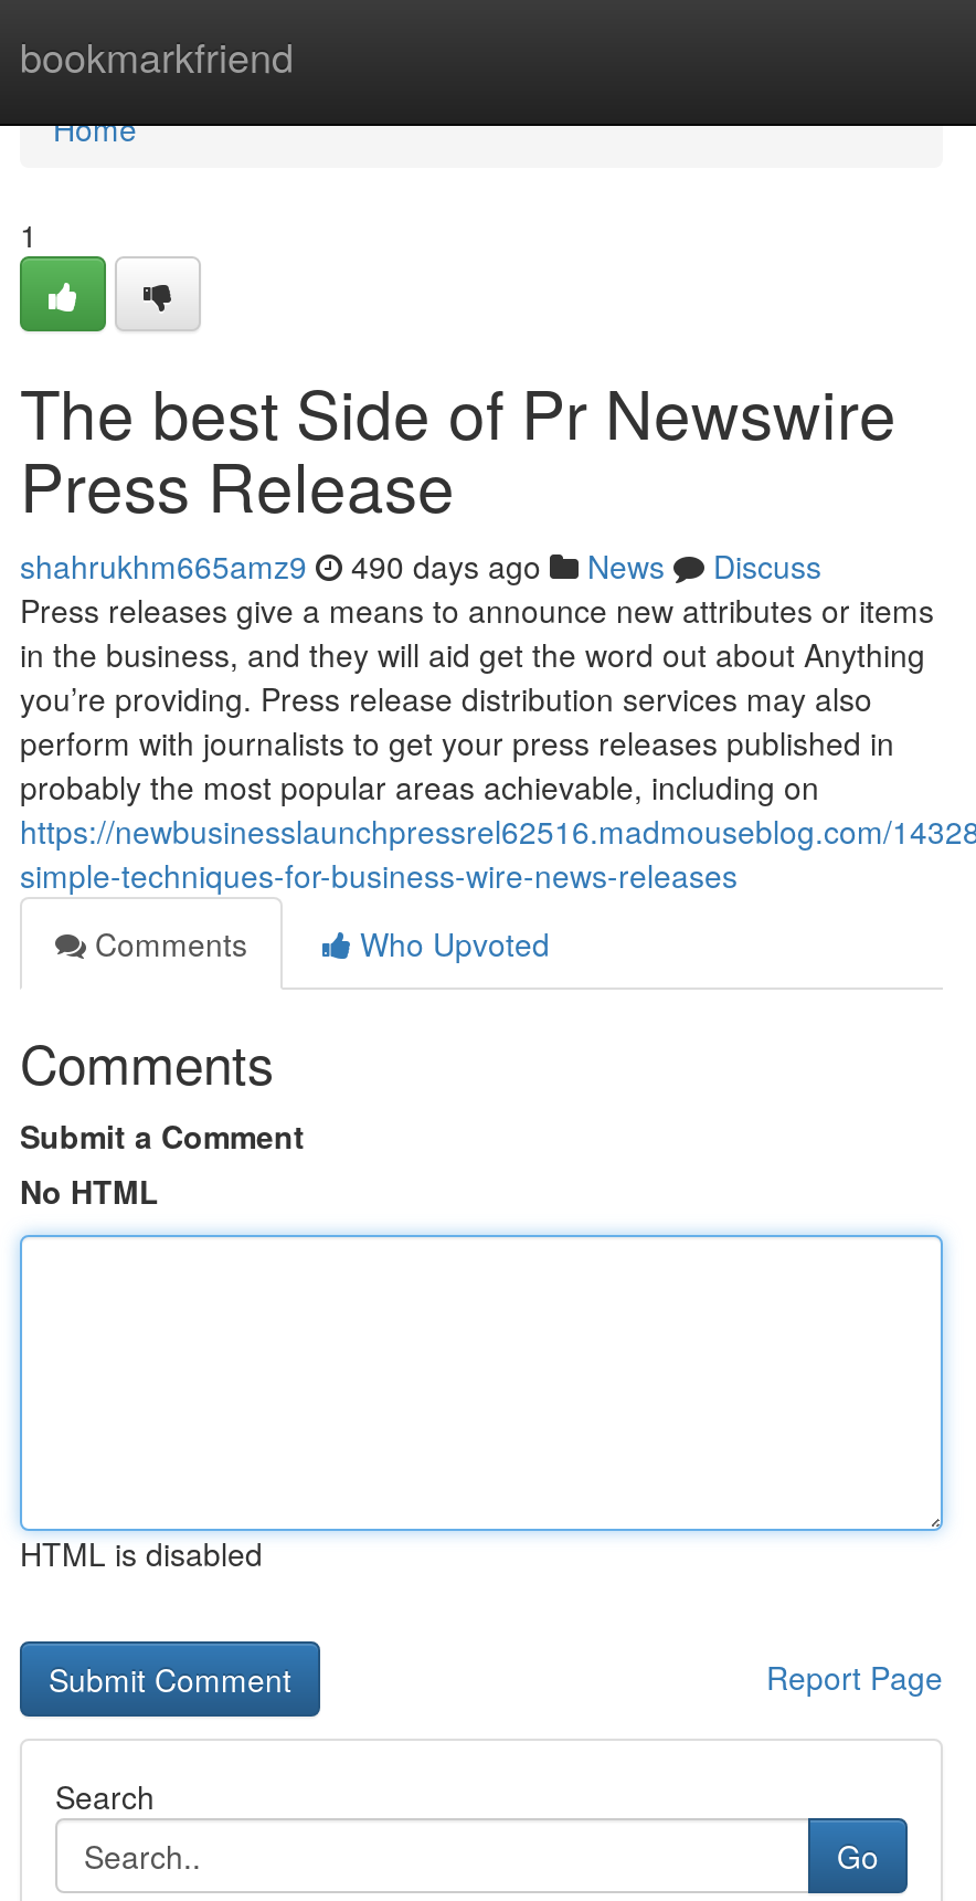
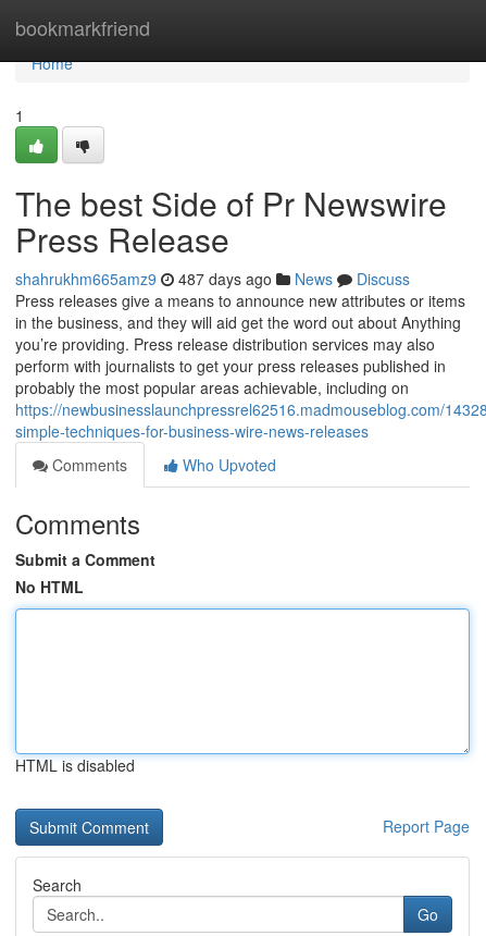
- shahrukhm665amz9 490 days ago News Discuss
+ shahrukhm665amz9 487 days ago News Discuss
